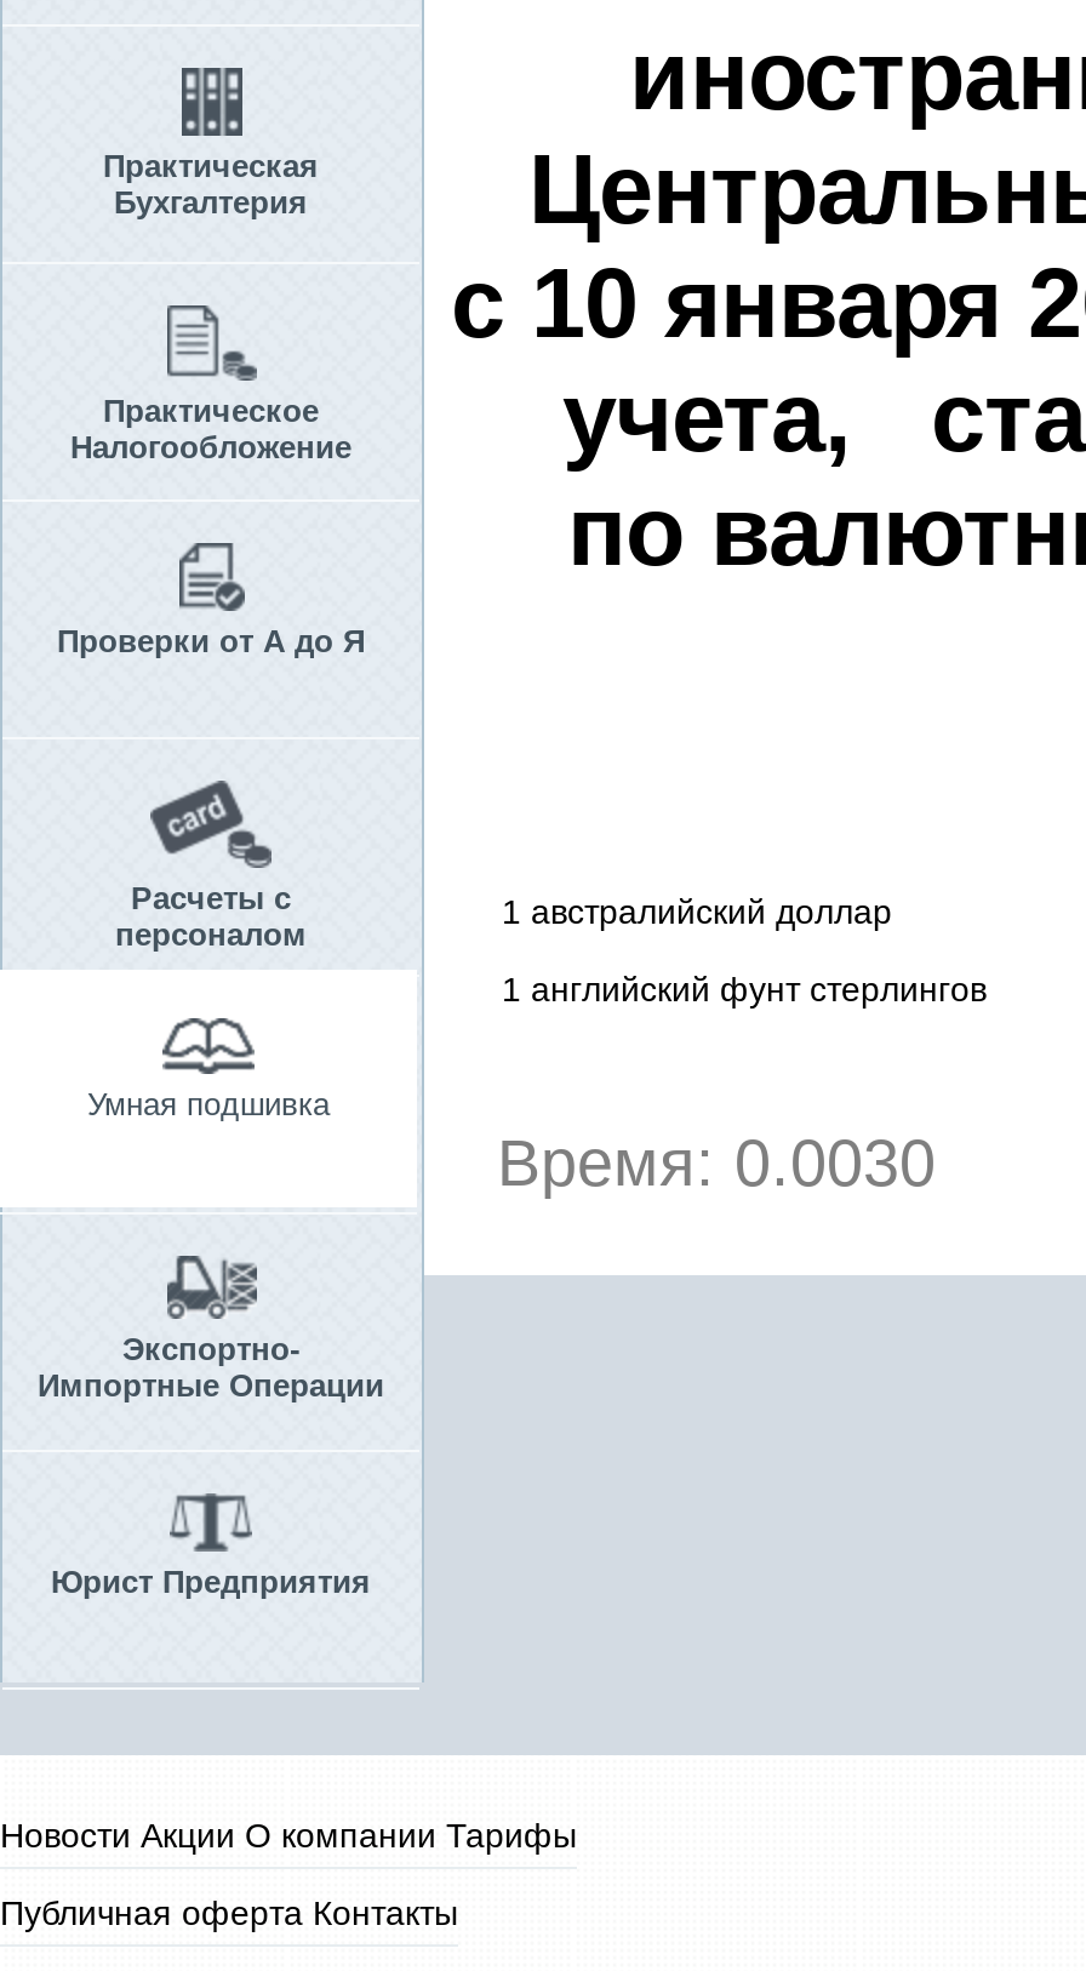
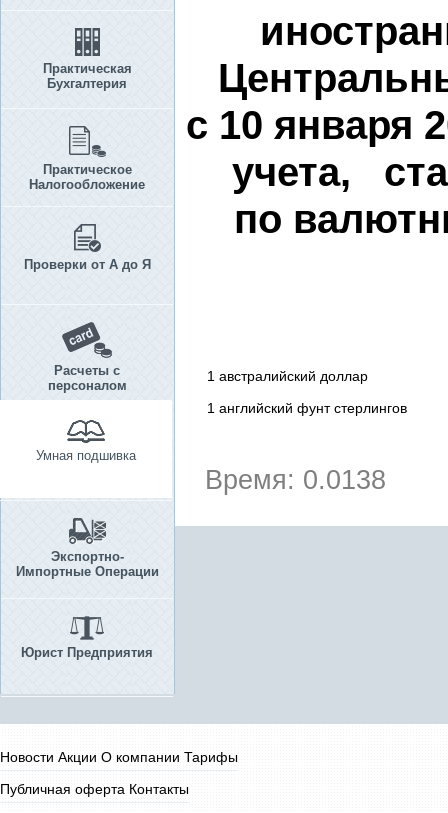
- Время: 0.0030
+ Время: 0.0138
